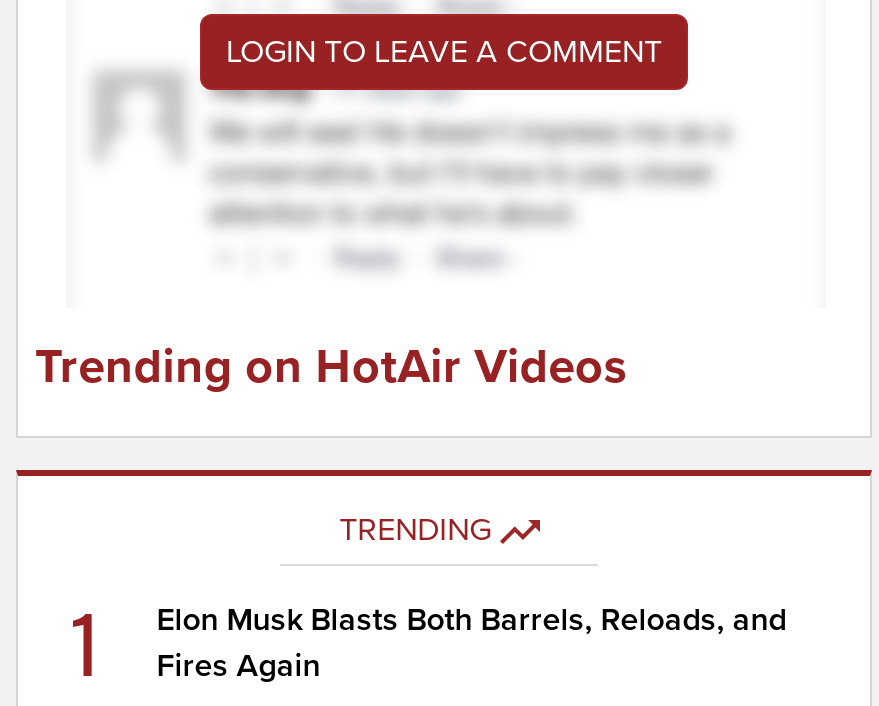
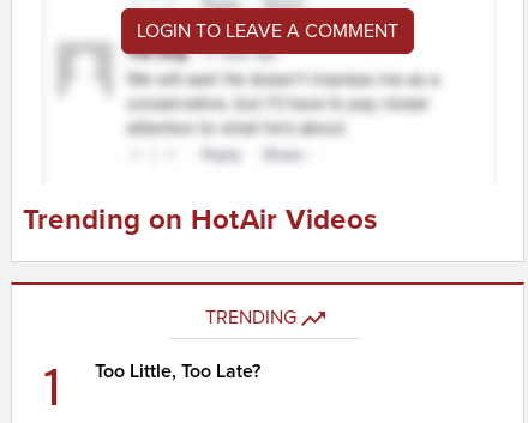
- Elon Musk Blasts Both Barrels, Reloads, and
- Fires Again
+ Too Little, Too Late?
